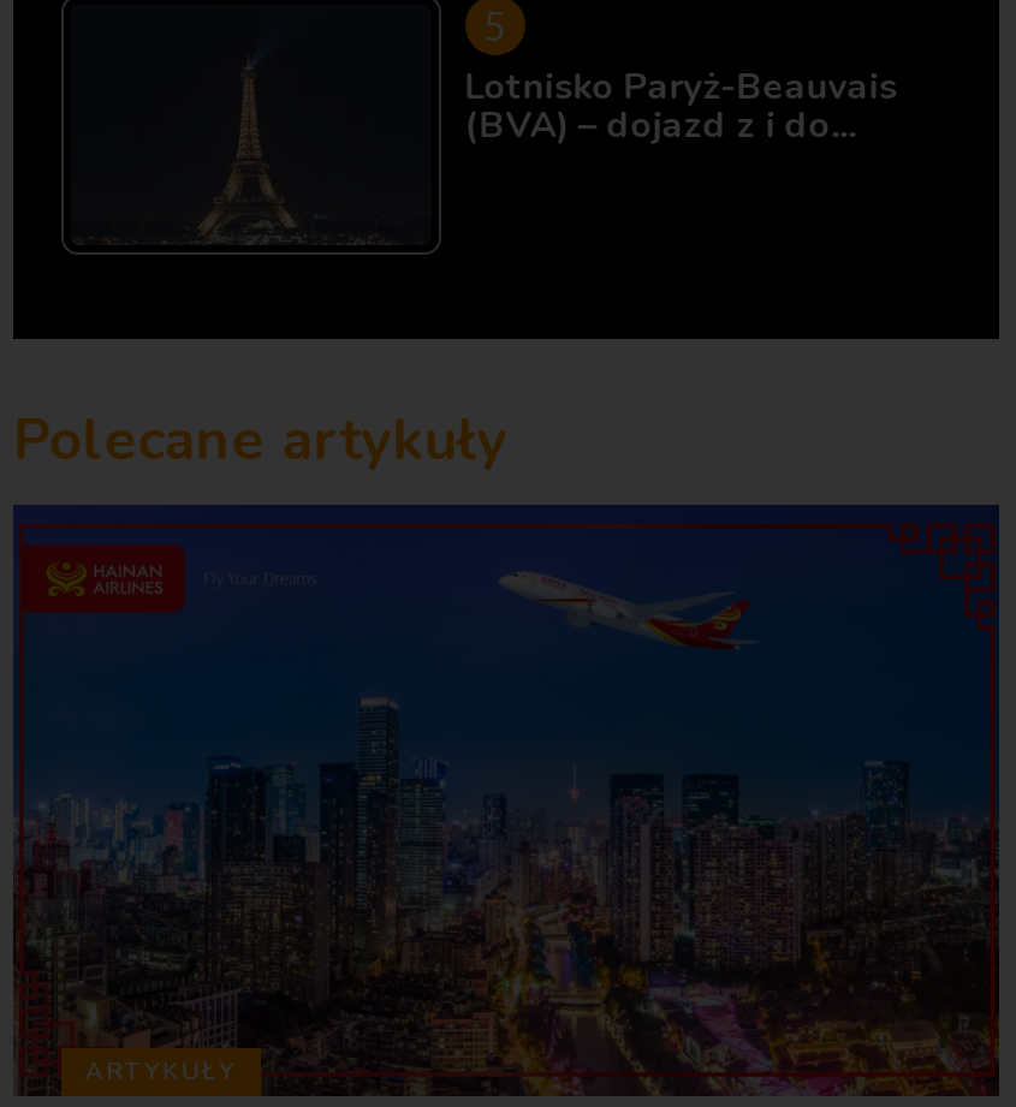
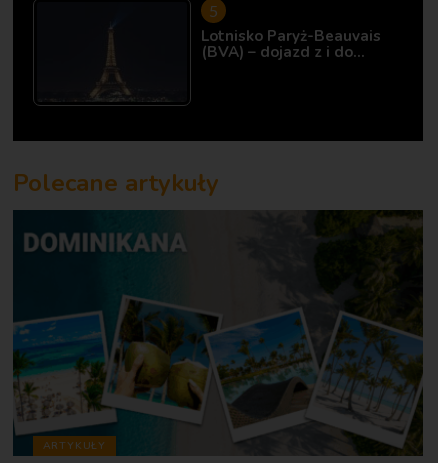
- [image]
+ [image]
